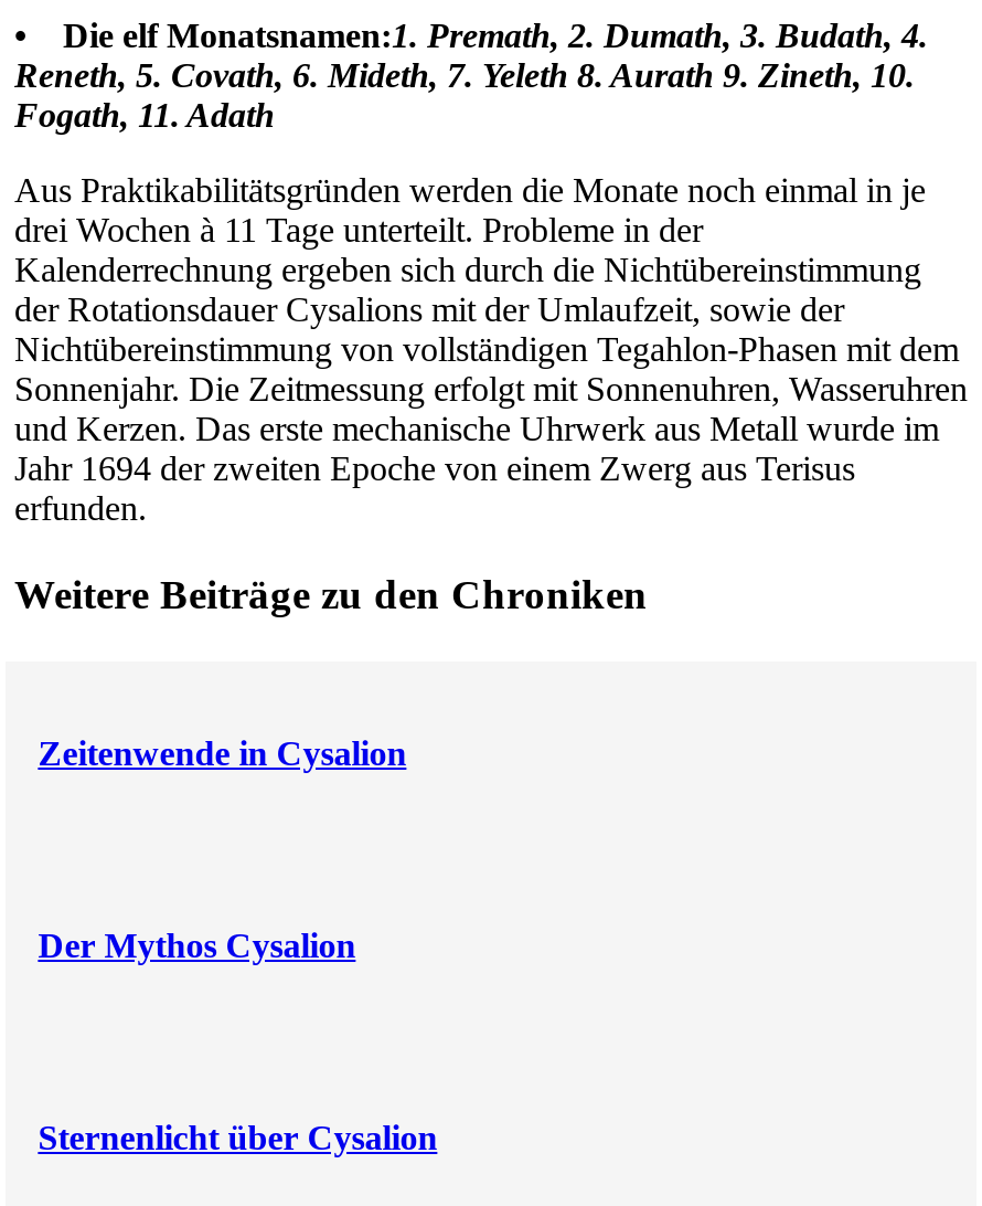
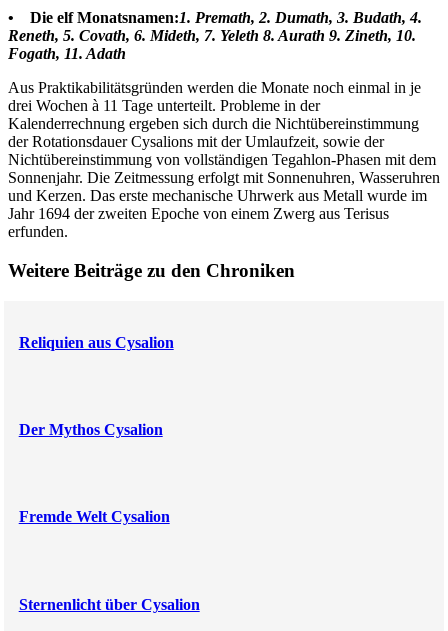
- Zeitenwende in Cysalion
+ Reliquien aus Cysalion

+ Fremde Welt Cysalion
